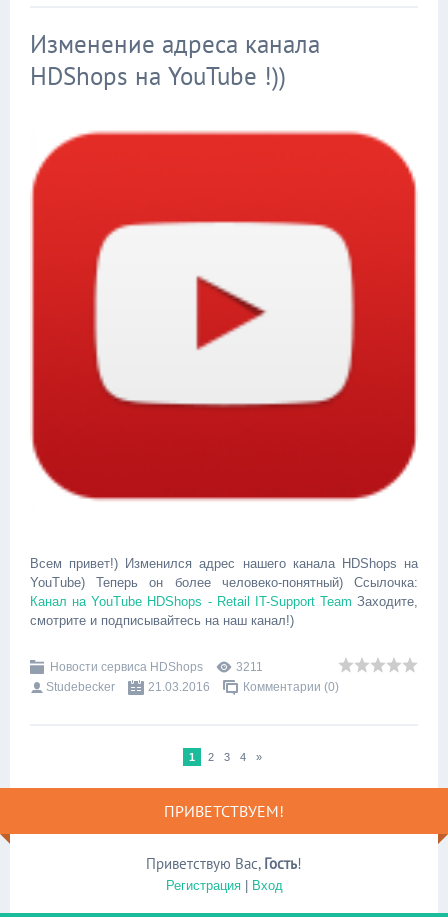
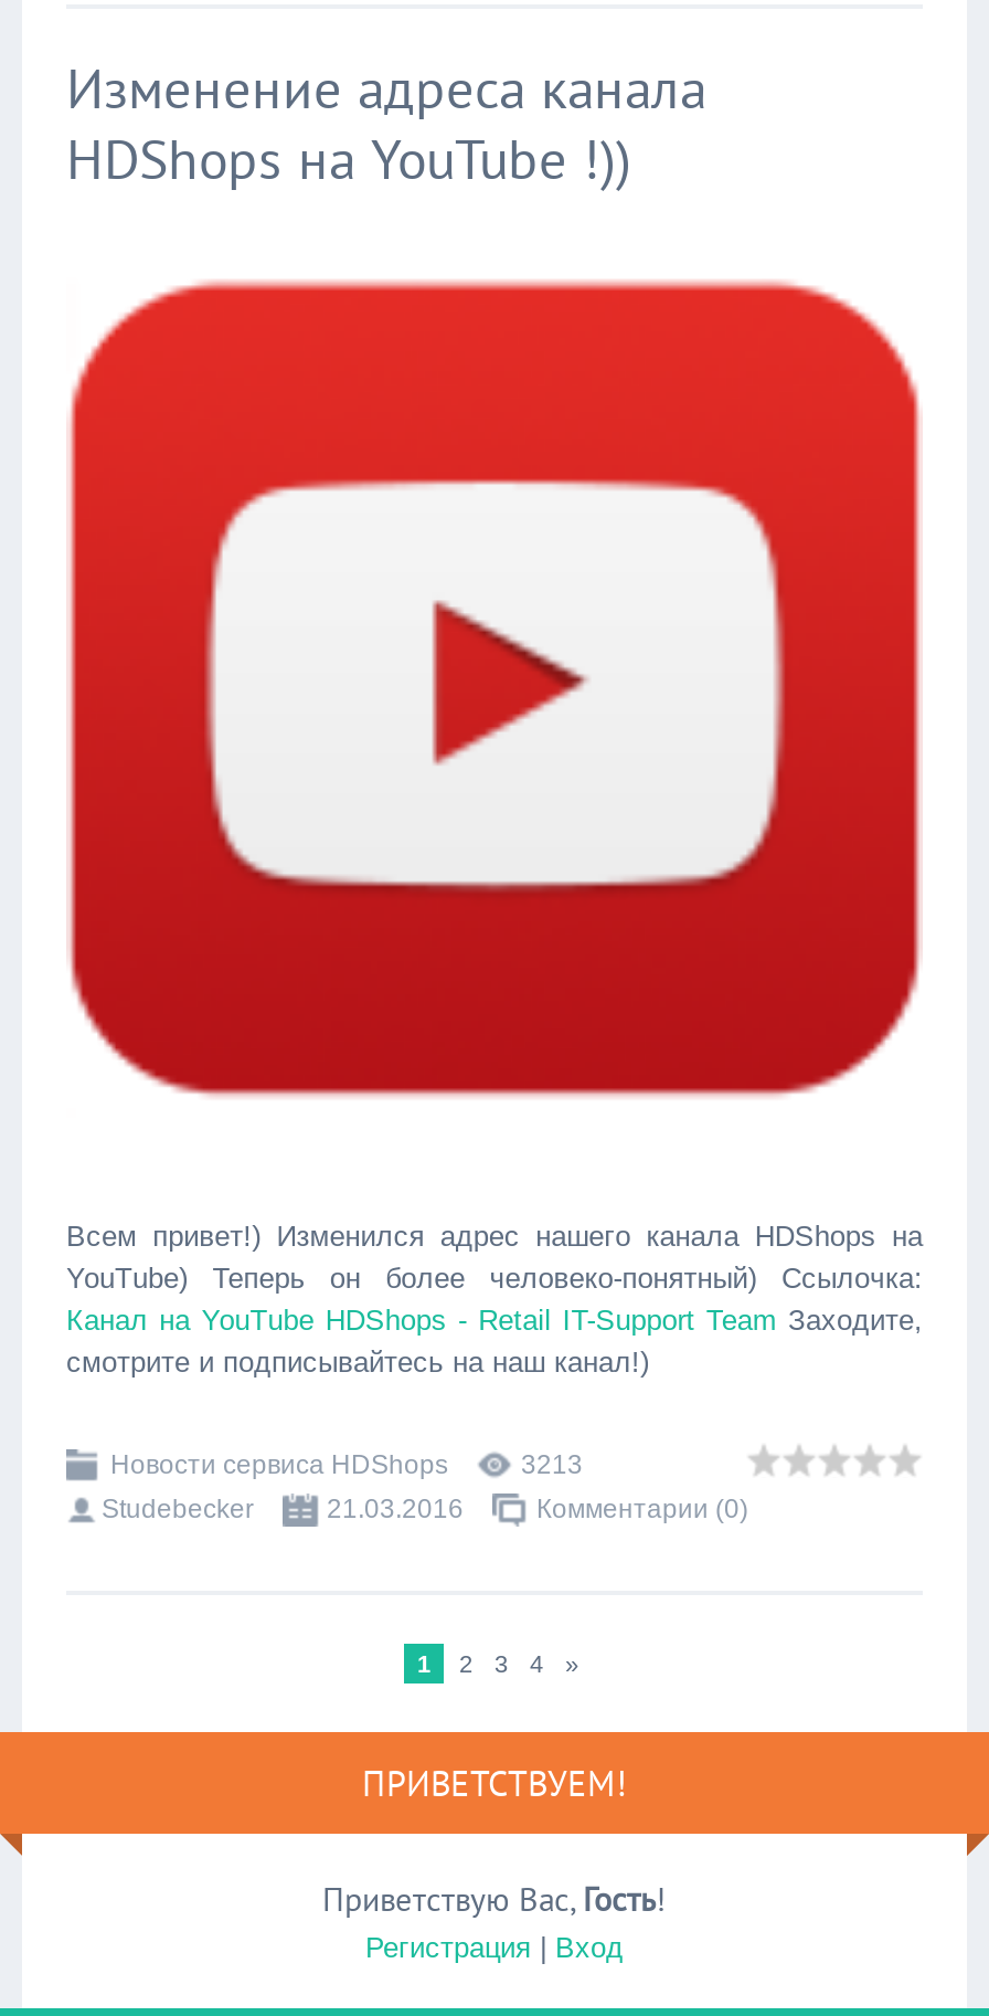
- 3211
+ 3213
